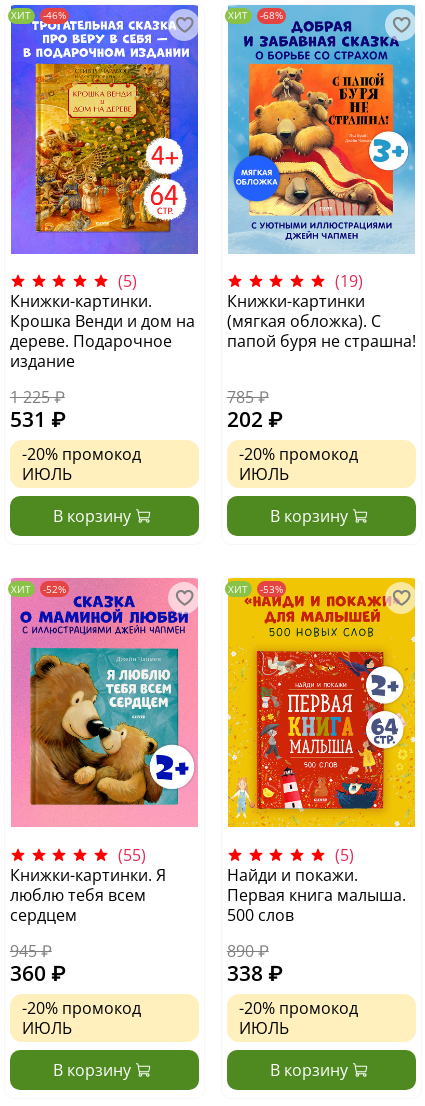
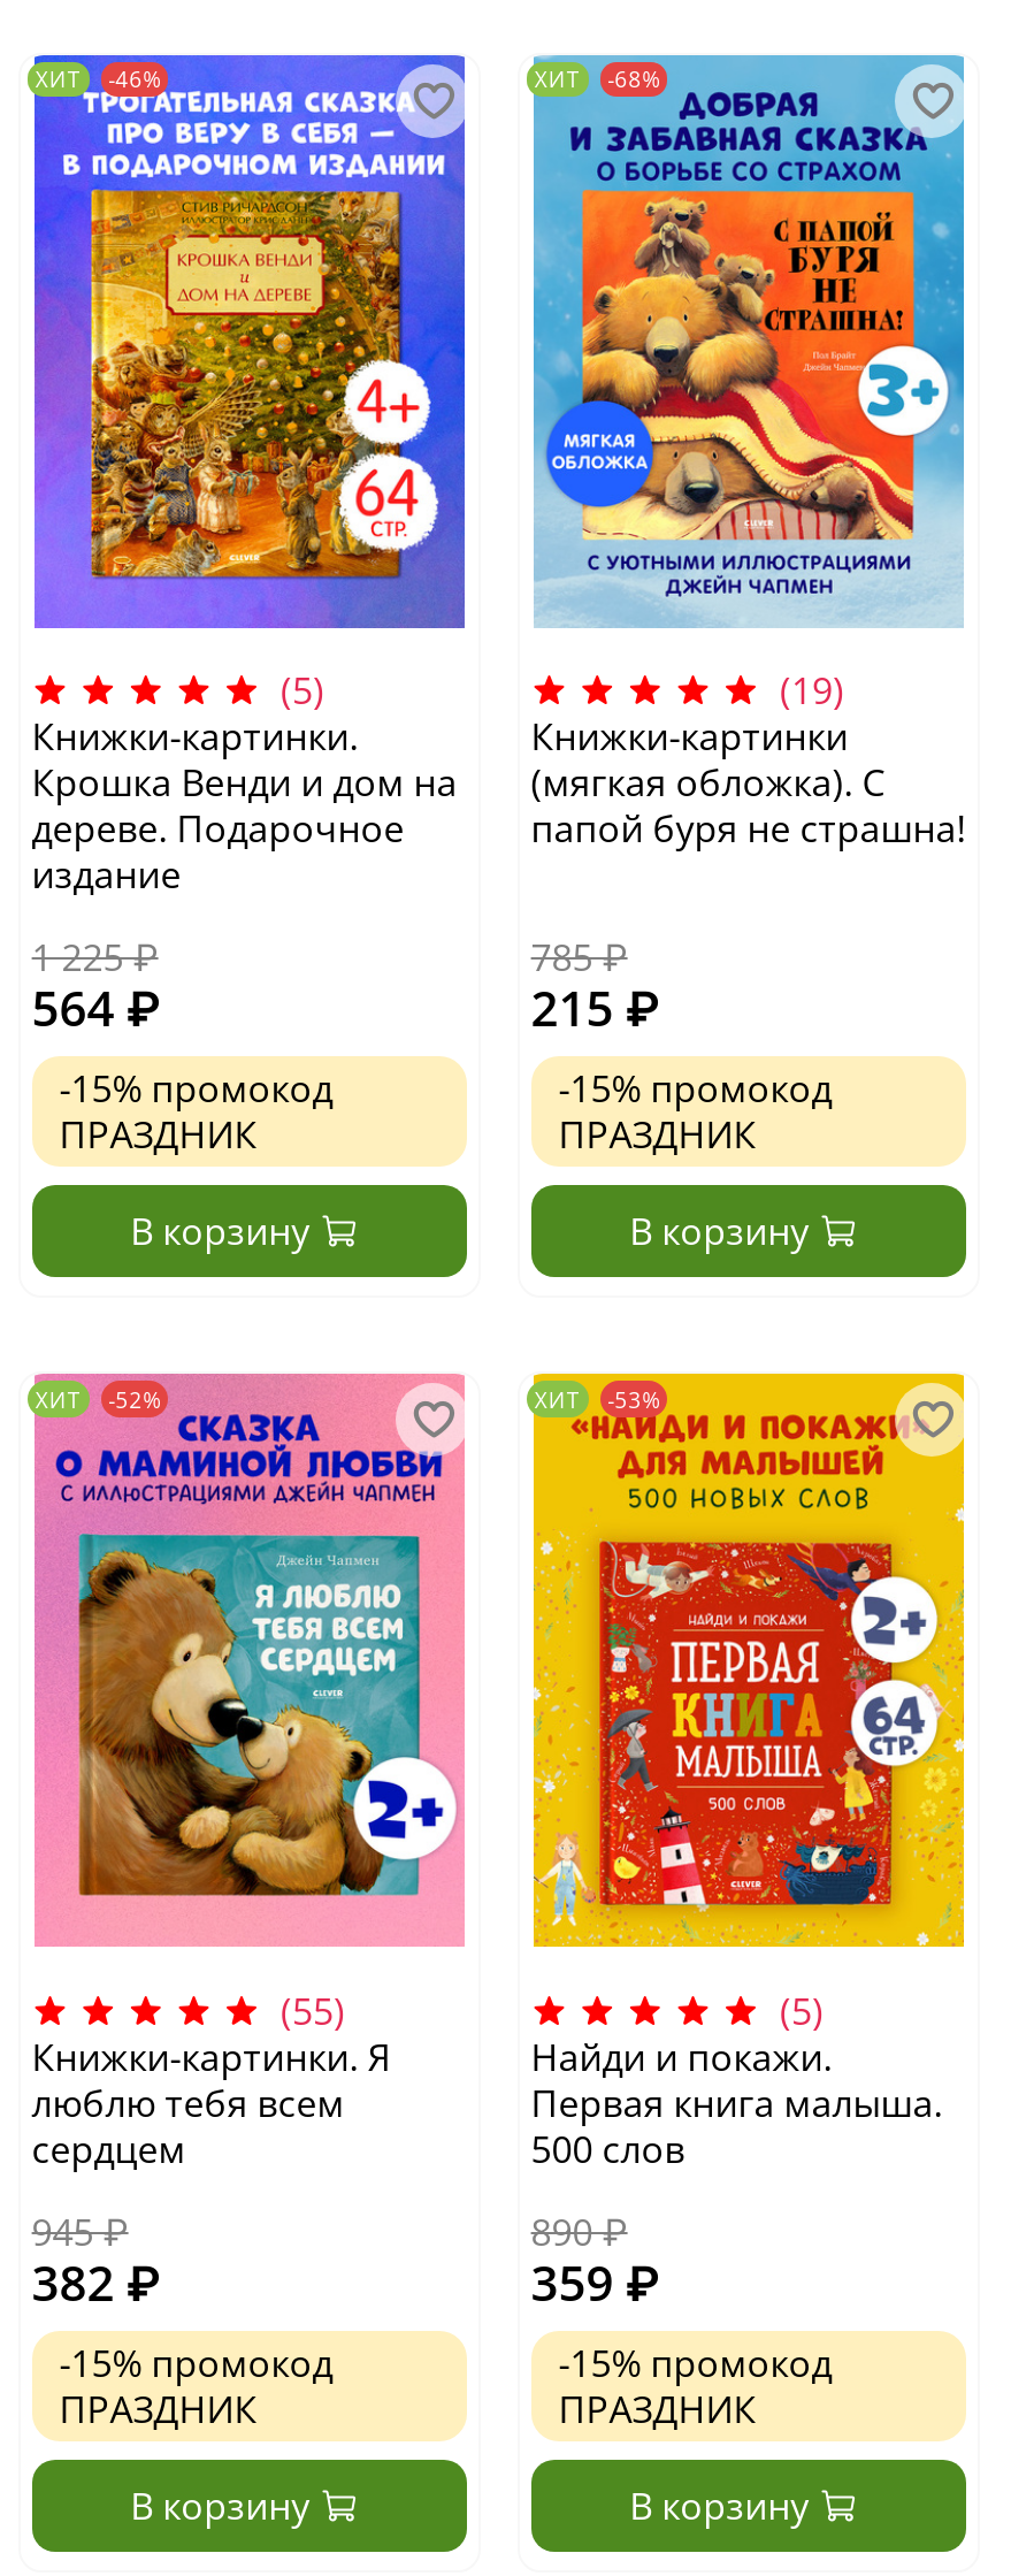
- 531 ₽
- -20% промокод
- ИЮЛЬ
+ 564 ₽
+ -15% промокод
+ ПРАЗДНИК

- 202 ₽
- -20% промокод
- ИЮЛЬ
+ 215 ₽
+ -15% промокод
+ ПРАЗДНИК

- 360 ₽
- -20% промокод
- ИЮЛЬ
+ 382 ₽
+ -15% промокод
+ ПРАЗДНИК

- 338 ₽
- -20% промокод
- ИЮЛЬ
+ 359 ₽
+ -15% промокод
+ ПРАЗДНИК
